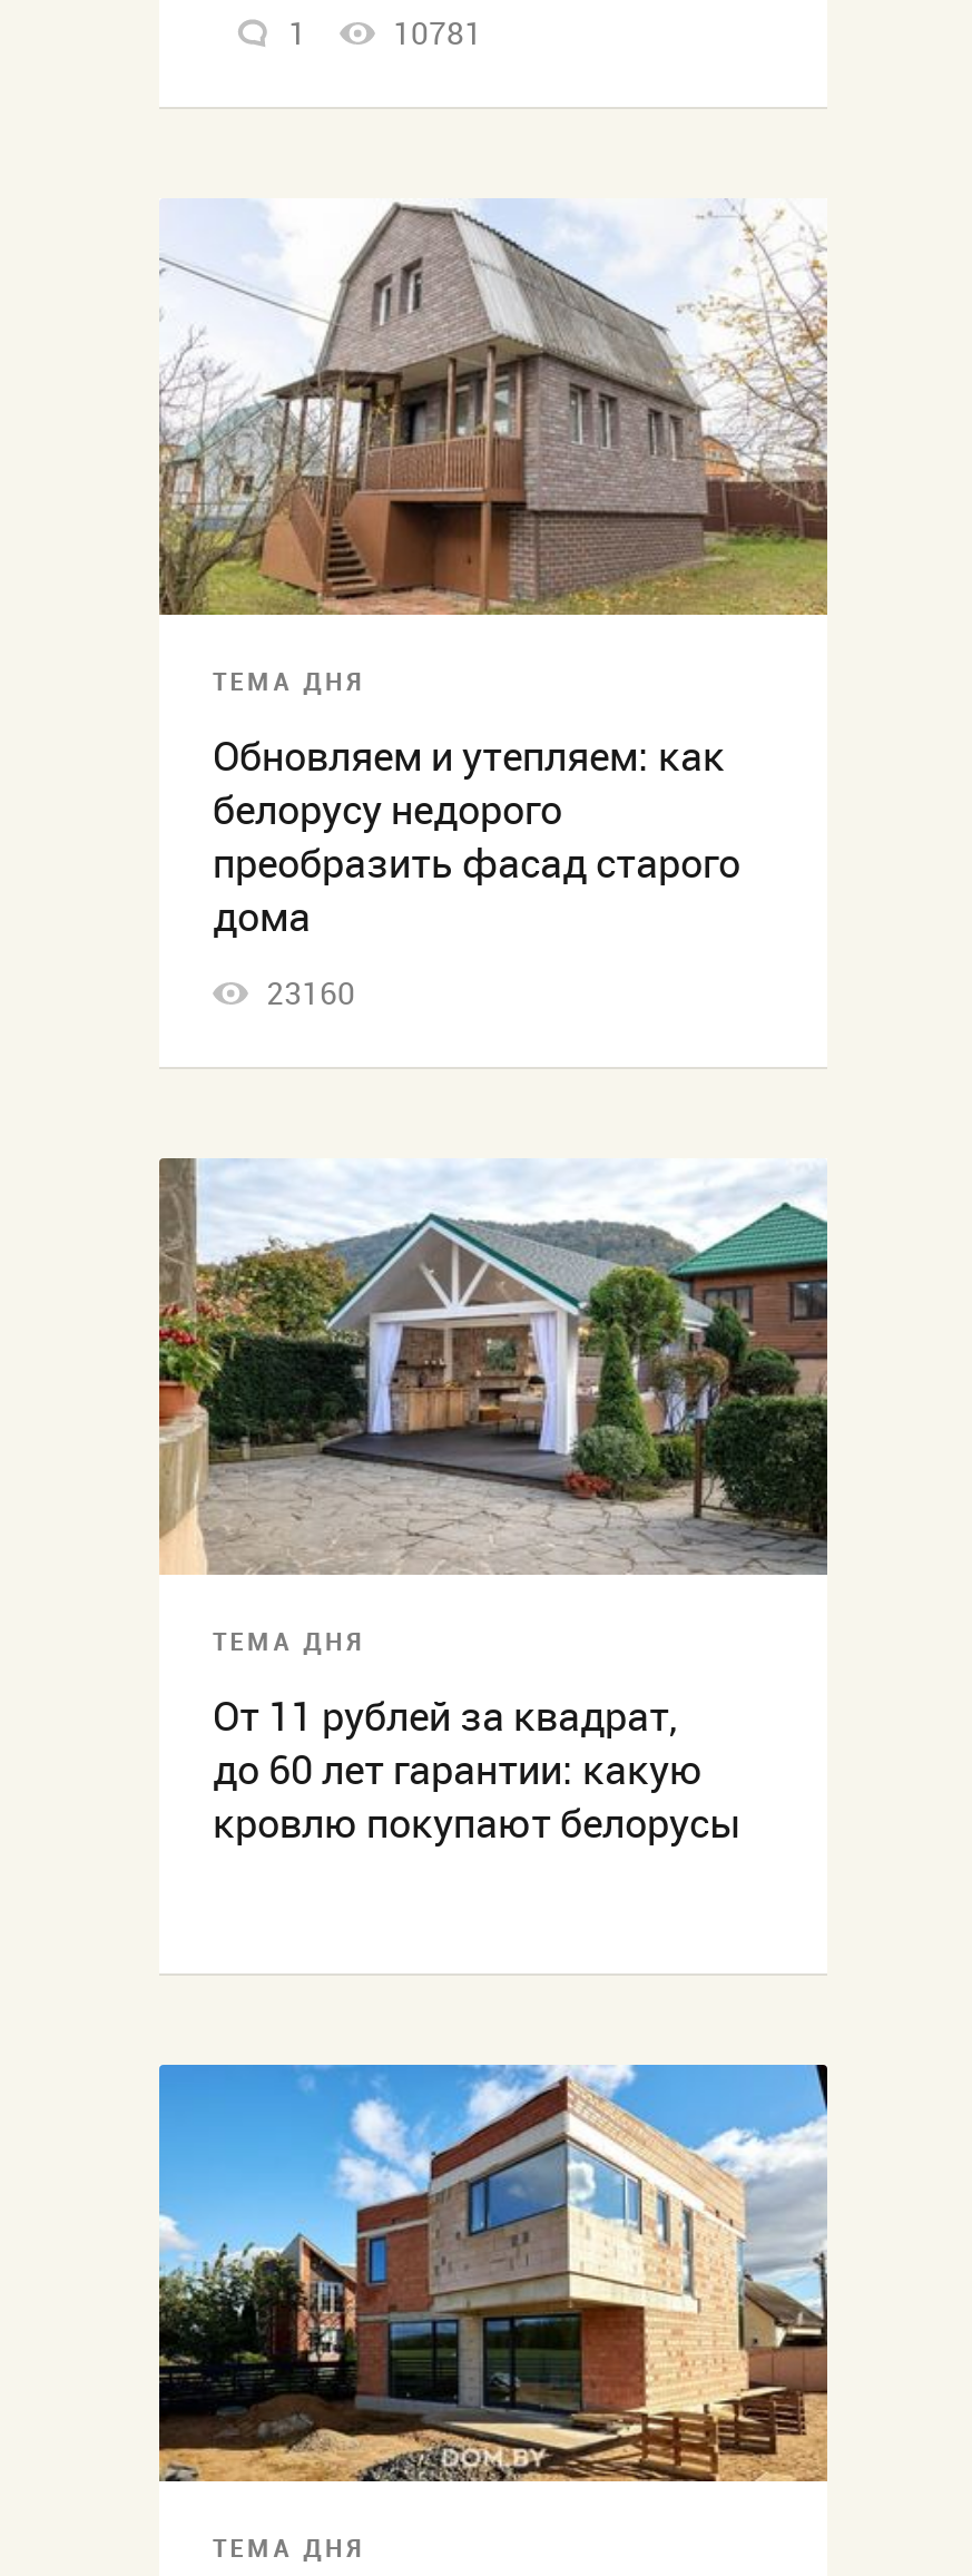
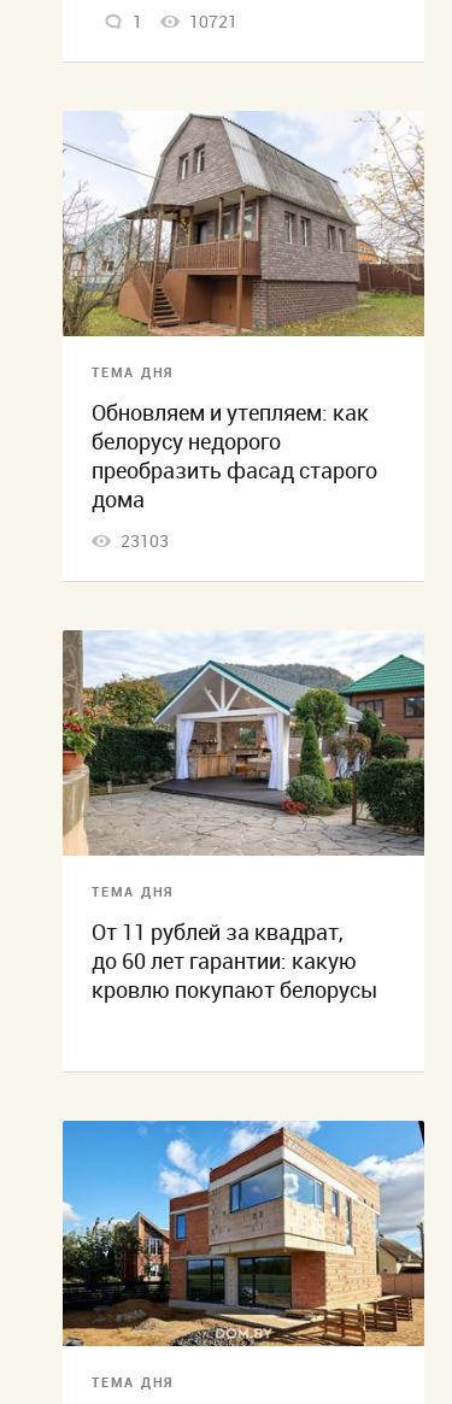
- 10781
+ 10721

- 23160
+ 23103
